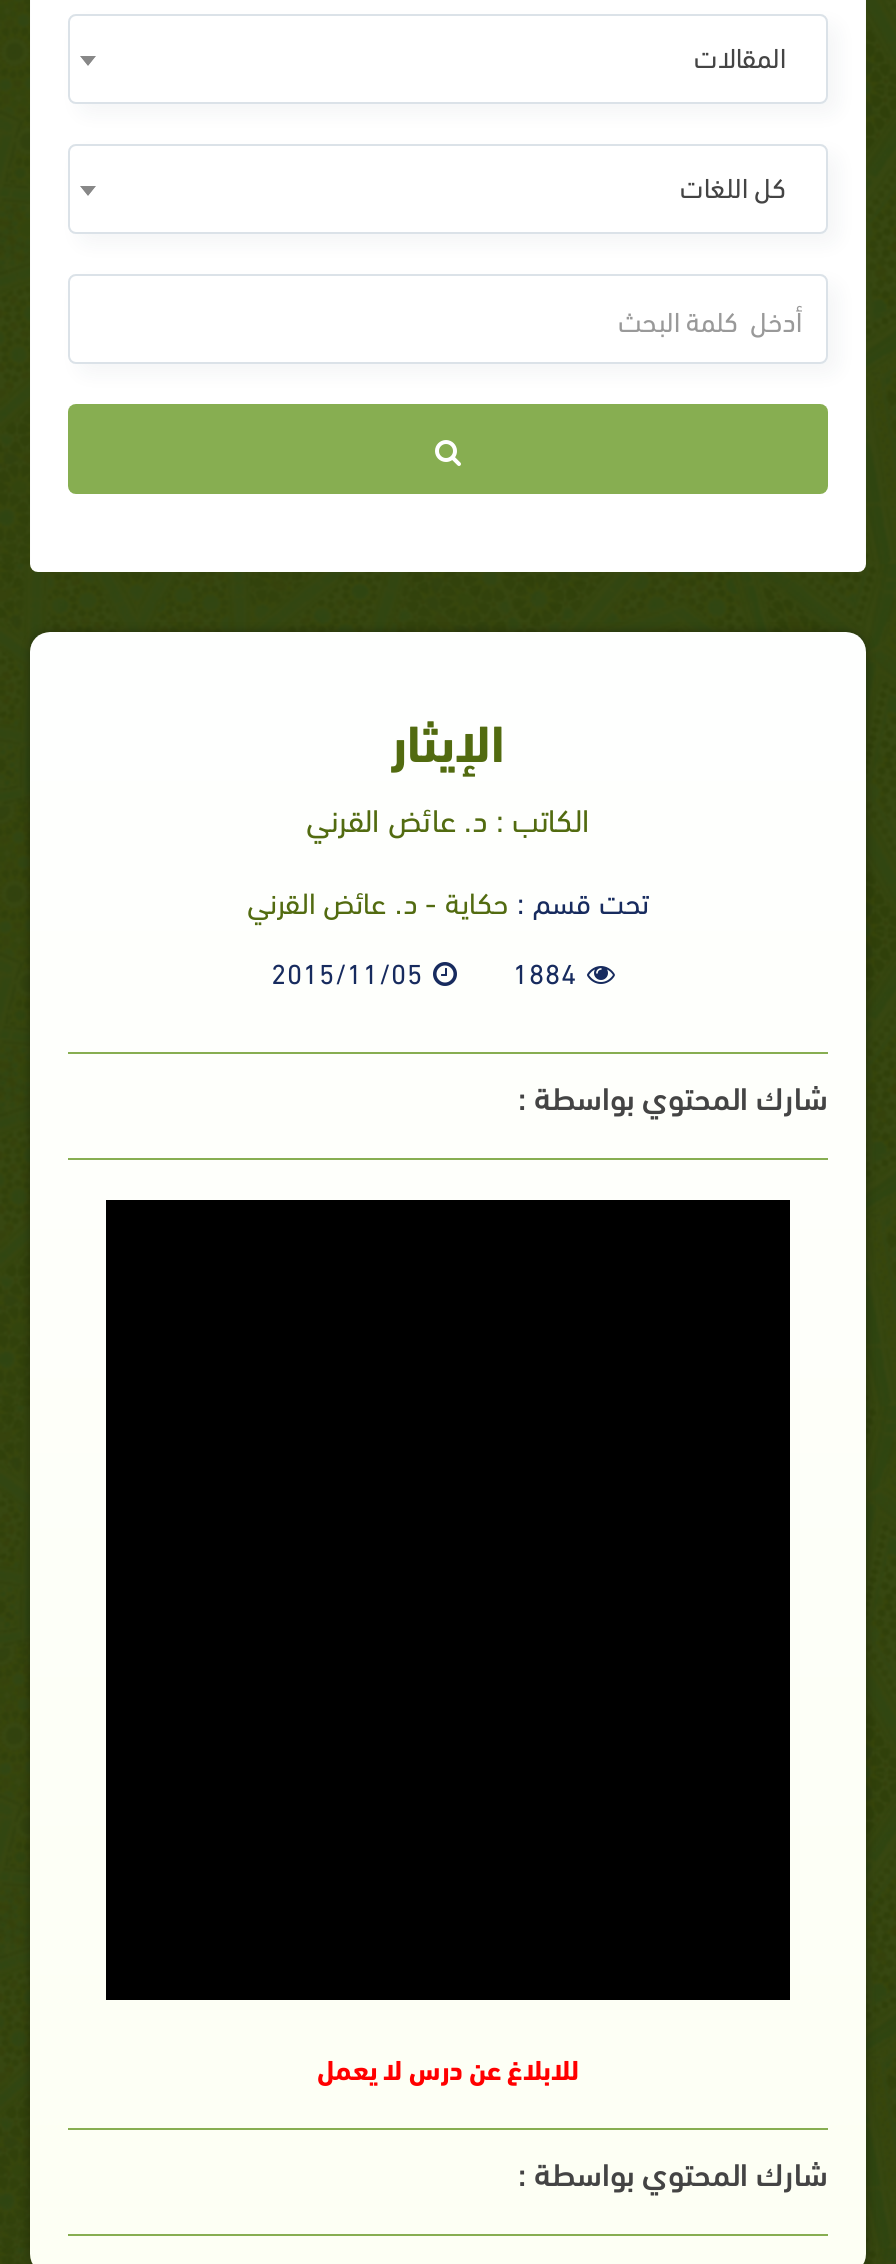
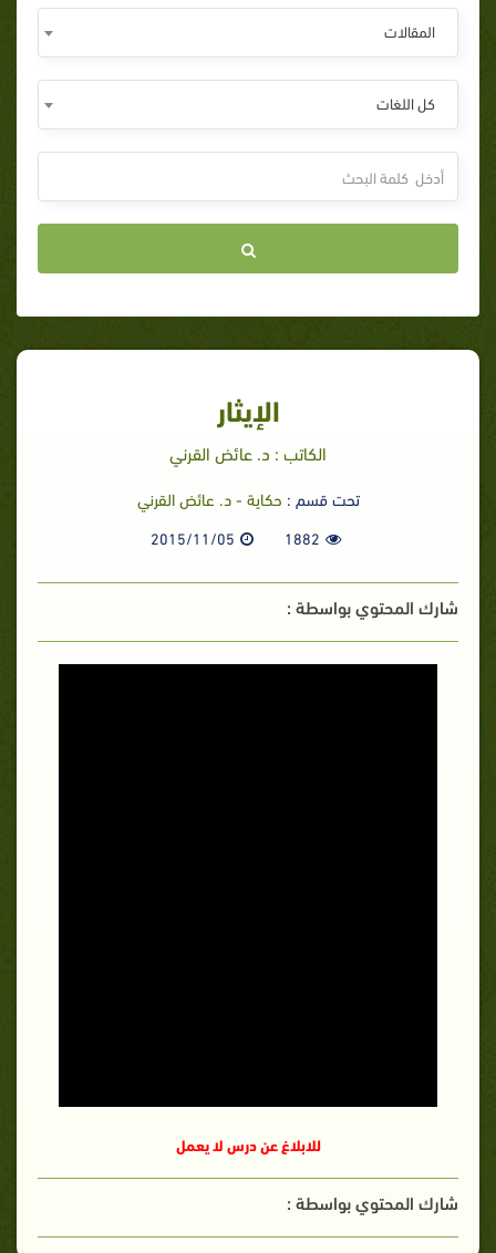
- 1884
+ 1882
